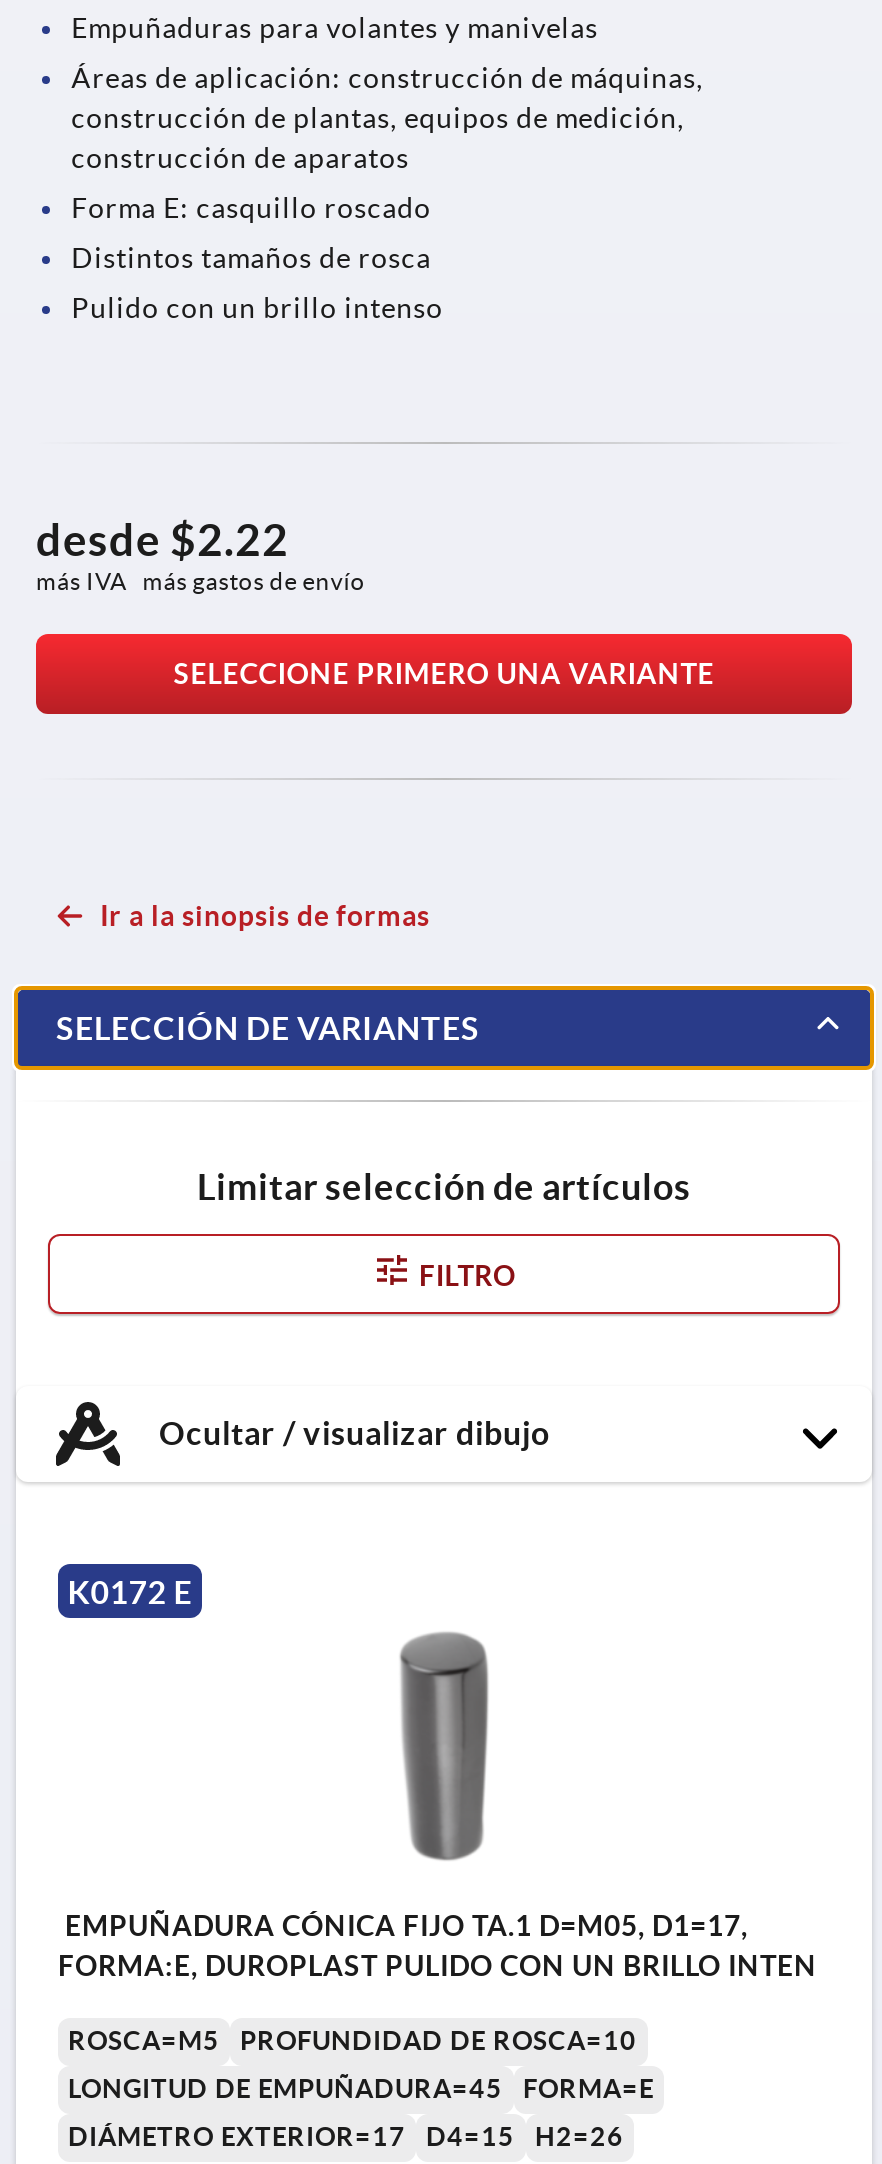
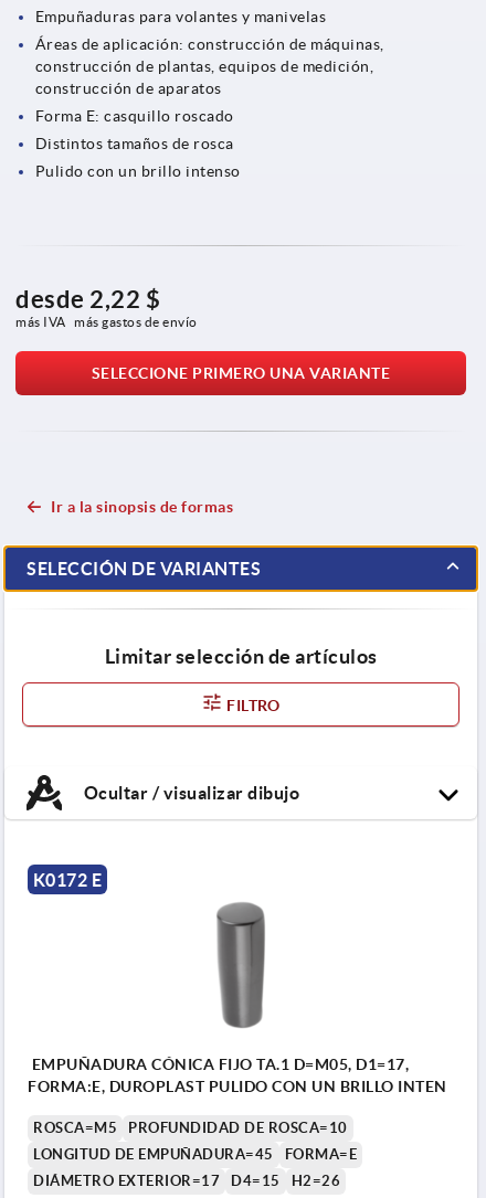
- desde $2.22
+ desde 2,22 $
